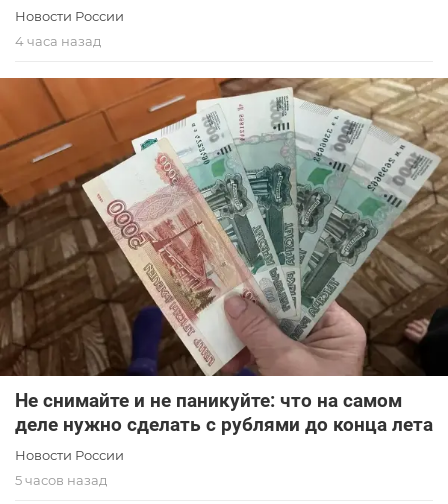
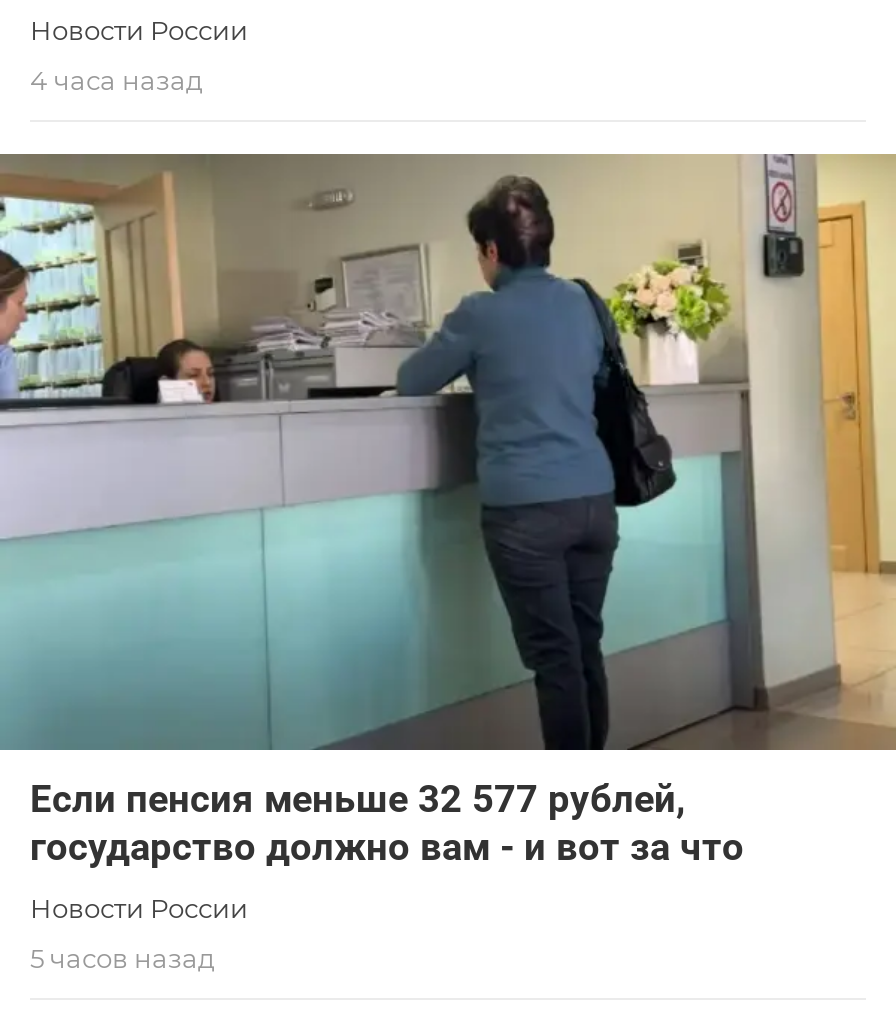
- [image]
- Не снимайте и не паникуйте: что на самом
- деле нужно сделать с рублями до конца лета
+ [image]
+ Если пенсия меньше 32 577 рублей,
+ государство должно вам - и вот за что
